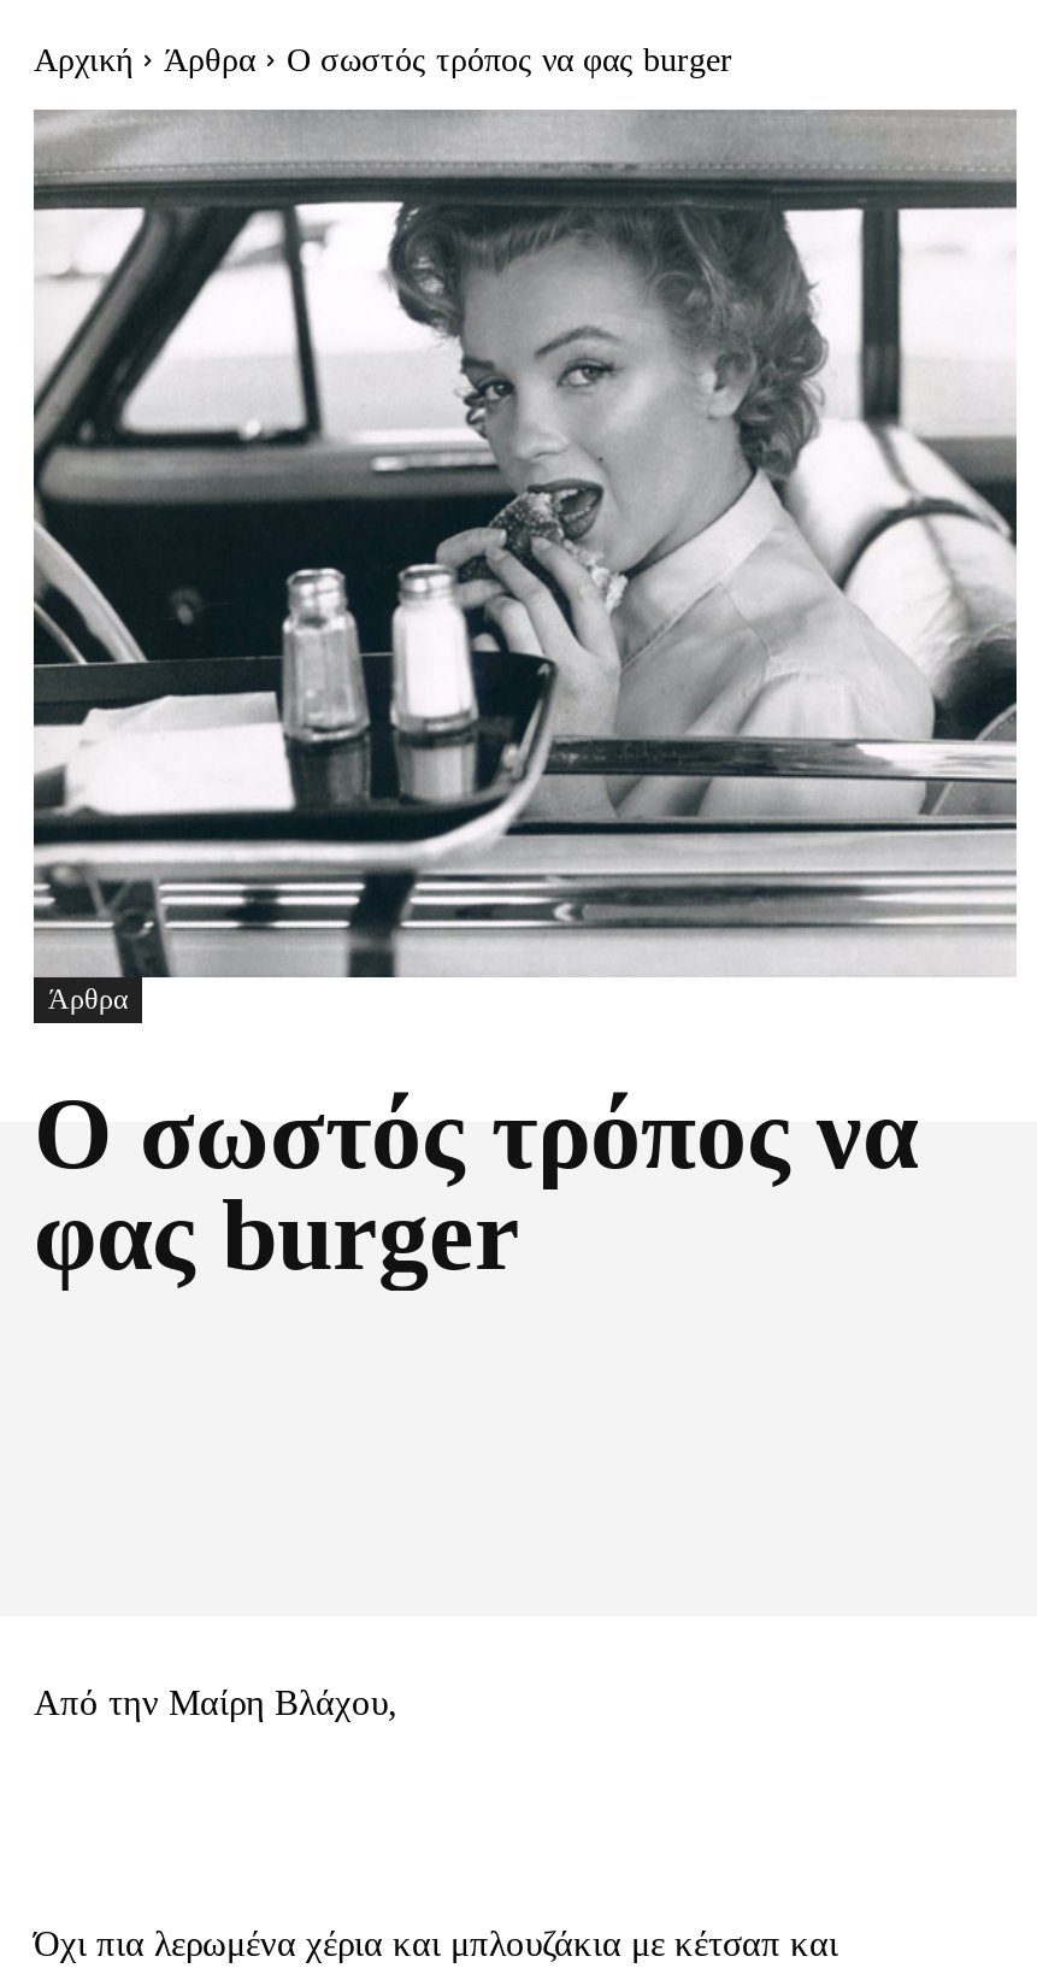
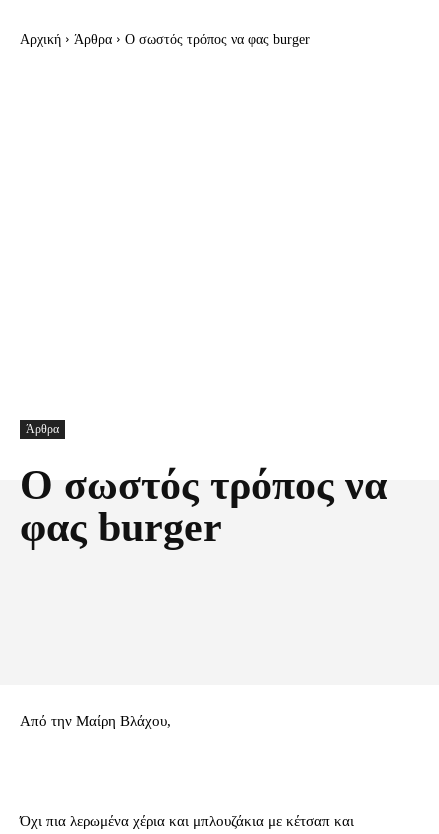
- [image]
